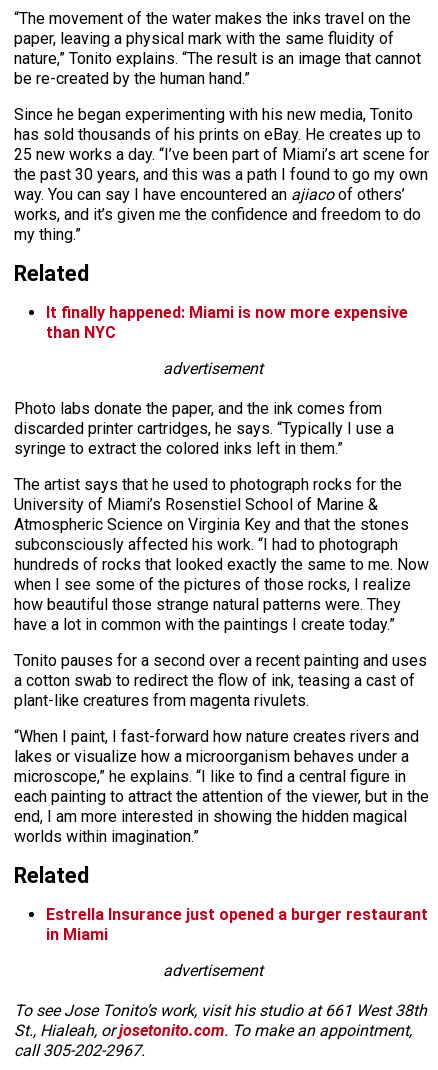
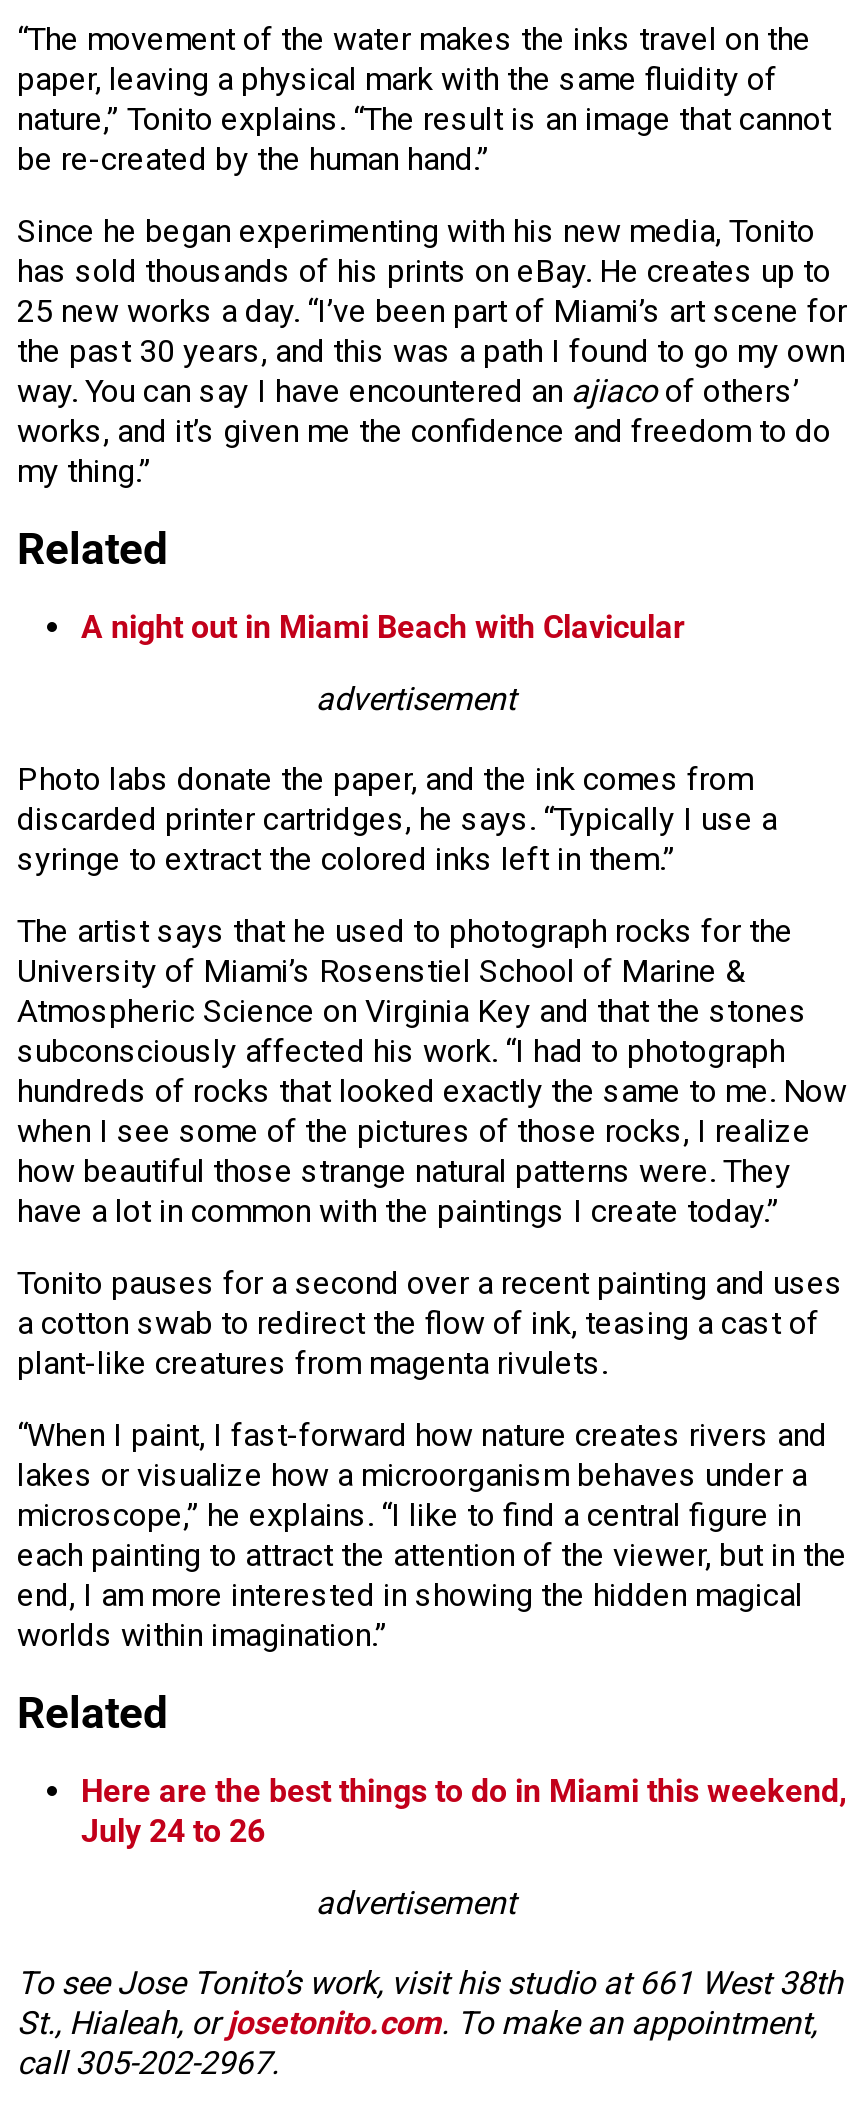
- It finally happened: Miami is now more expensive
- than NYC
+ A night out in Miami Beach with Clavicular

- Estrella Insurance just opened a burger restaurant
- in Miami
+ Here are the best things to do in Miami this weekend,
+ July 24 to 26
